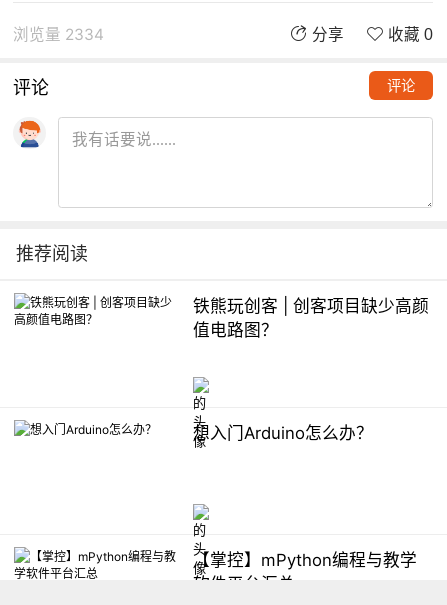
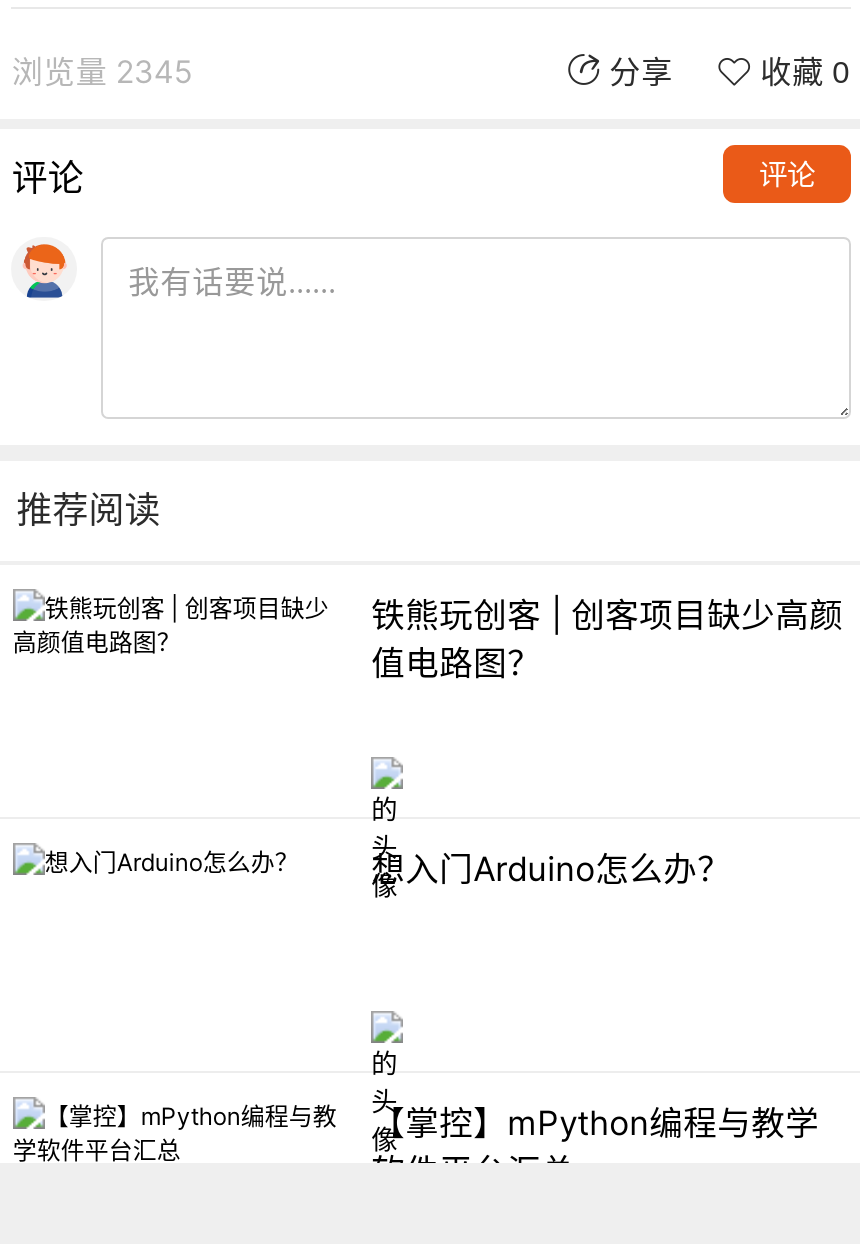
- 浏览量 2334
+ 浏览量 2345
